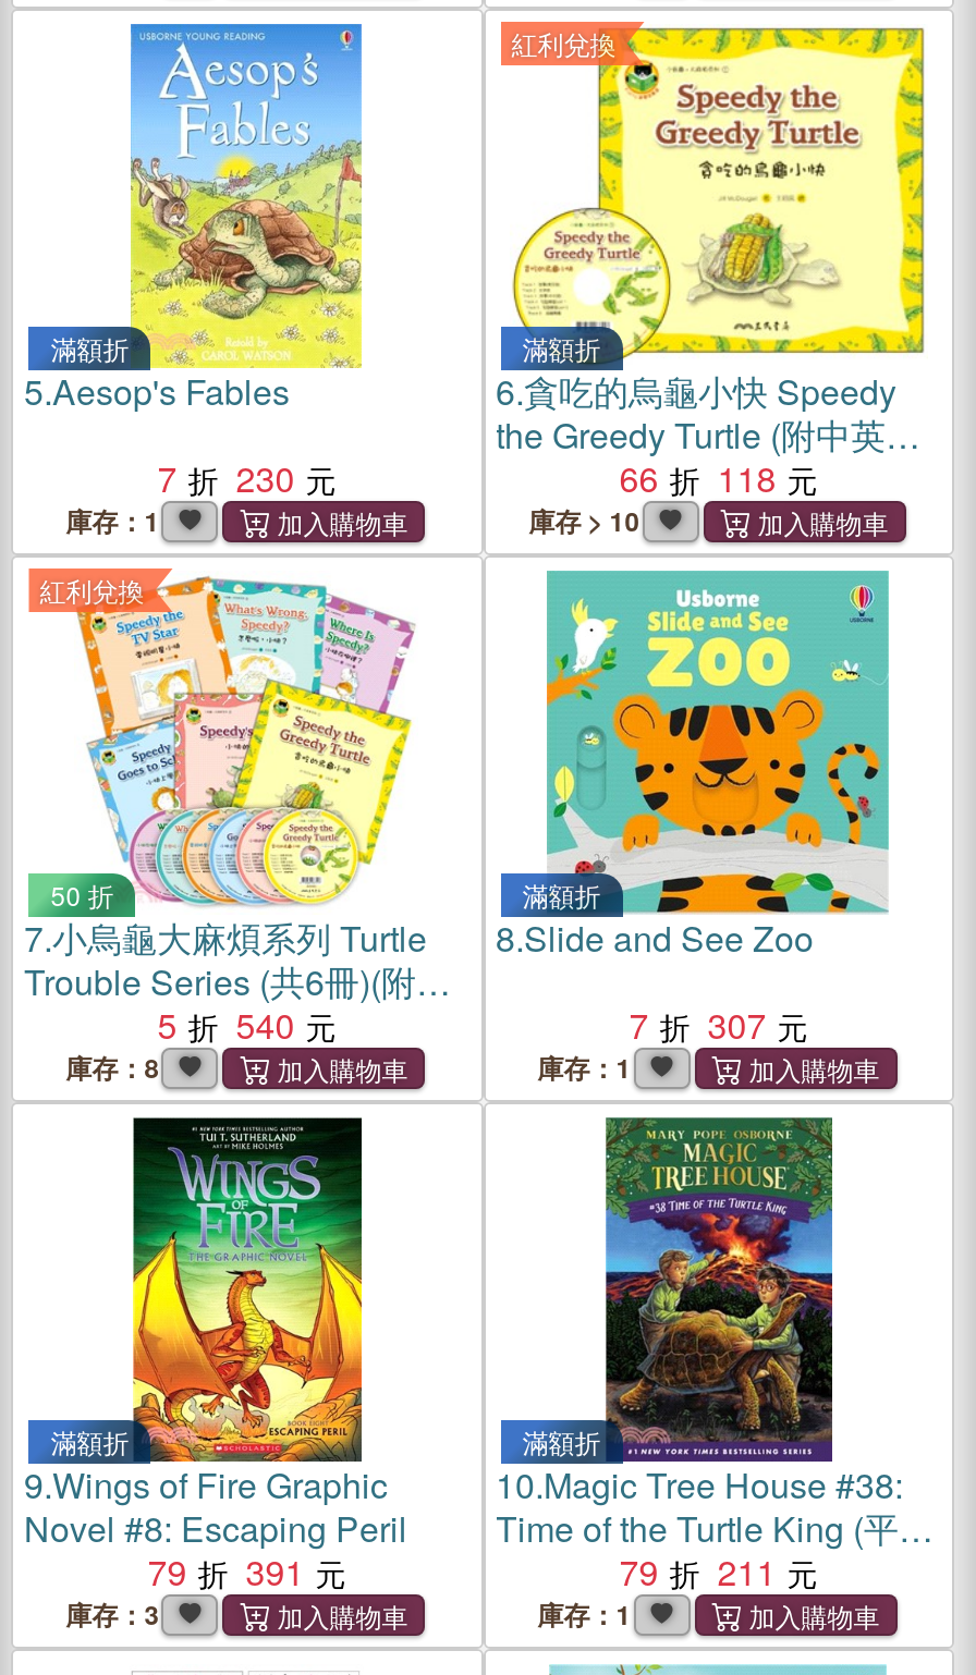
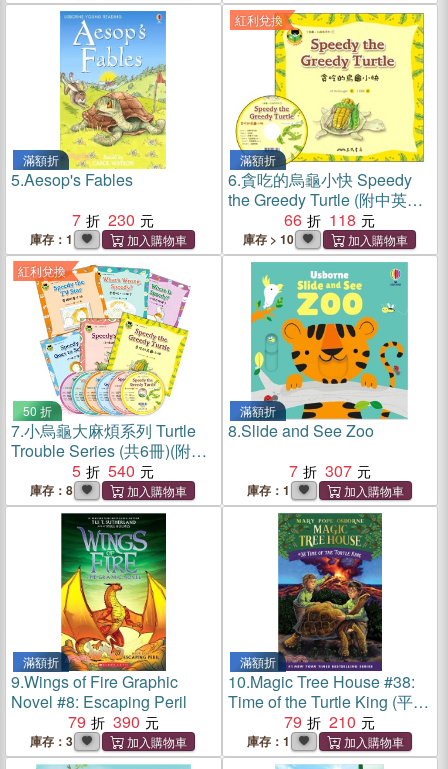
- 79 391
+ 79 390

- 211
+ 210
